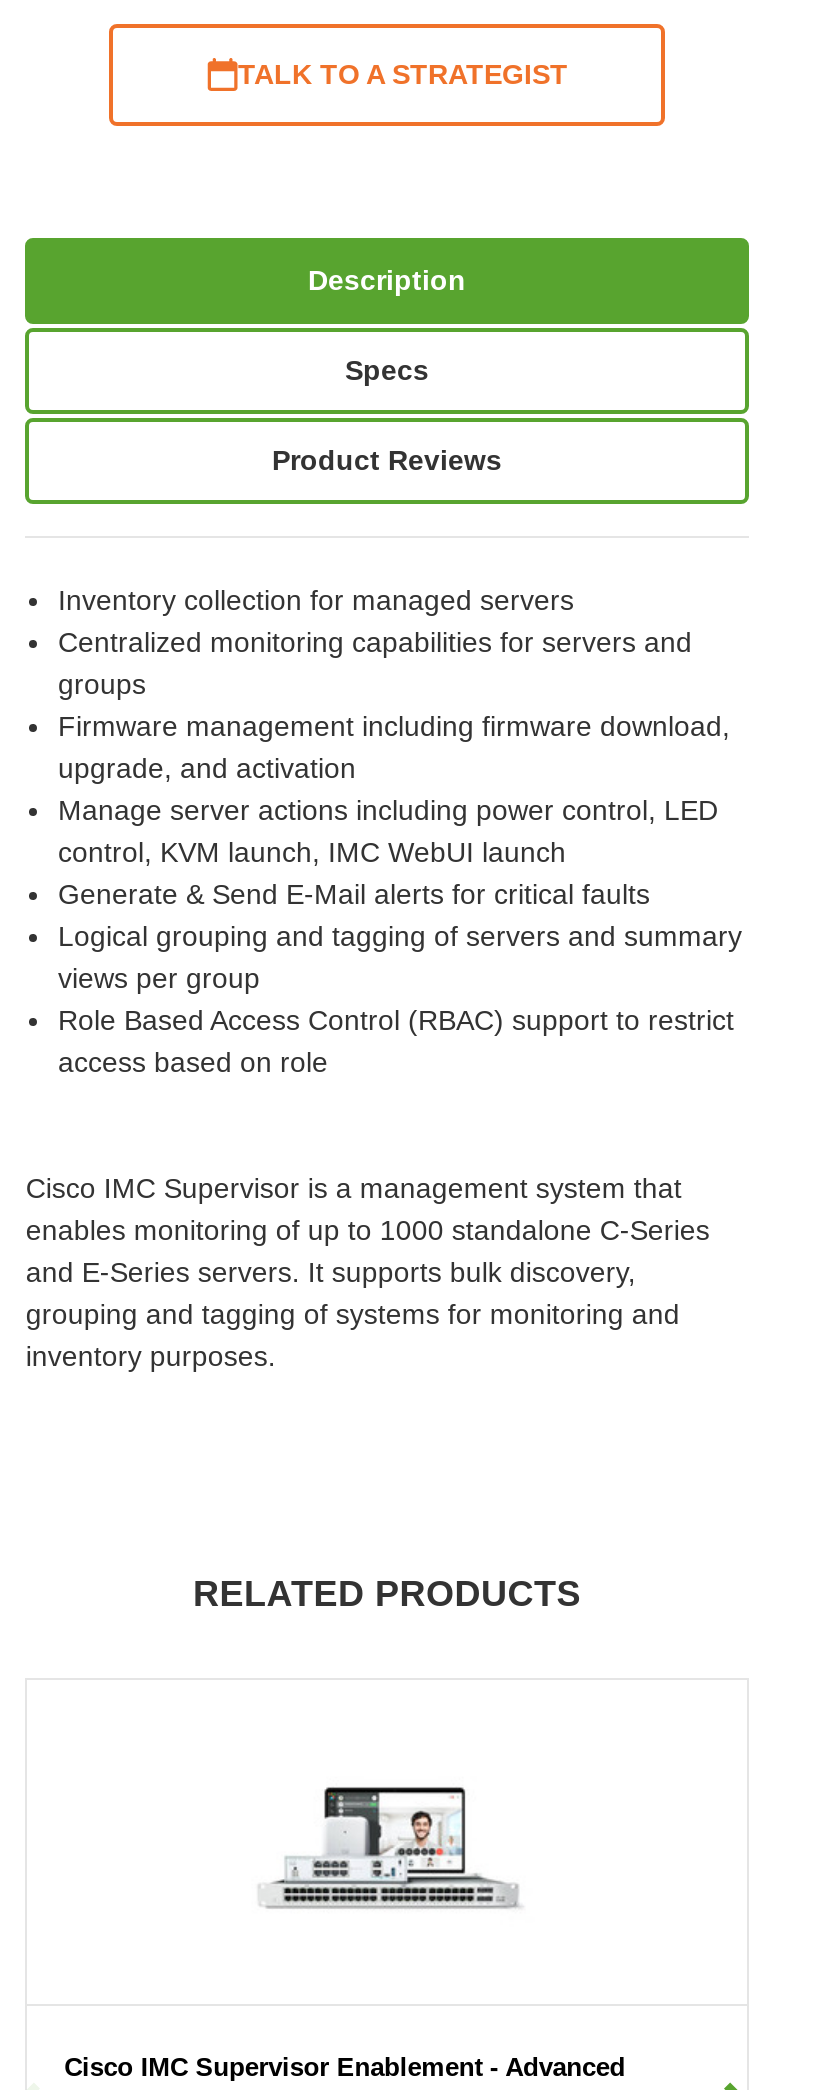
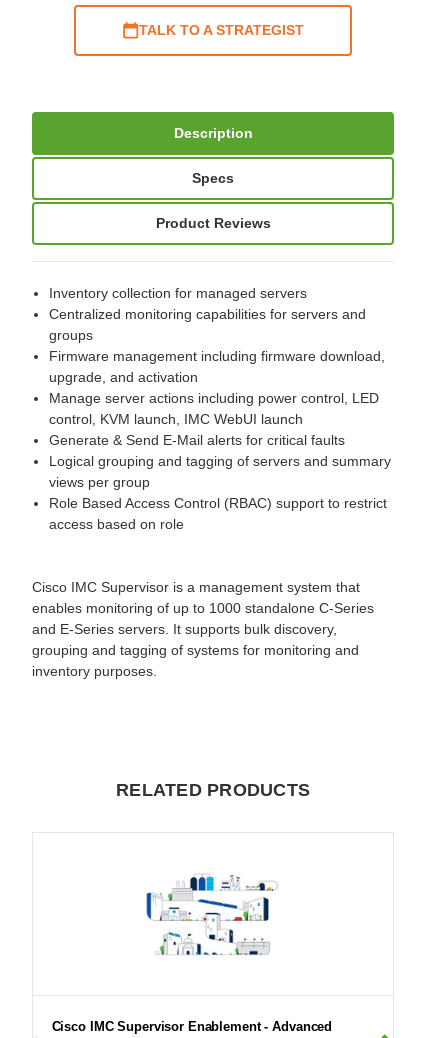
- [image]
+ [image]
